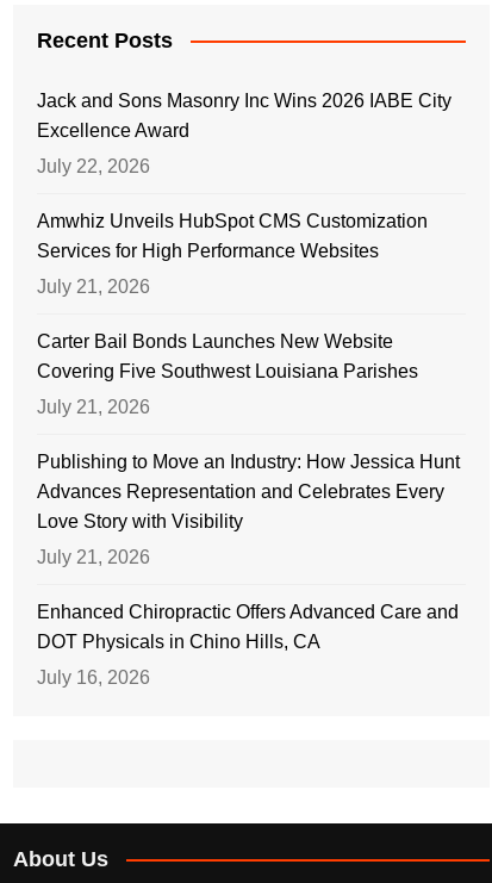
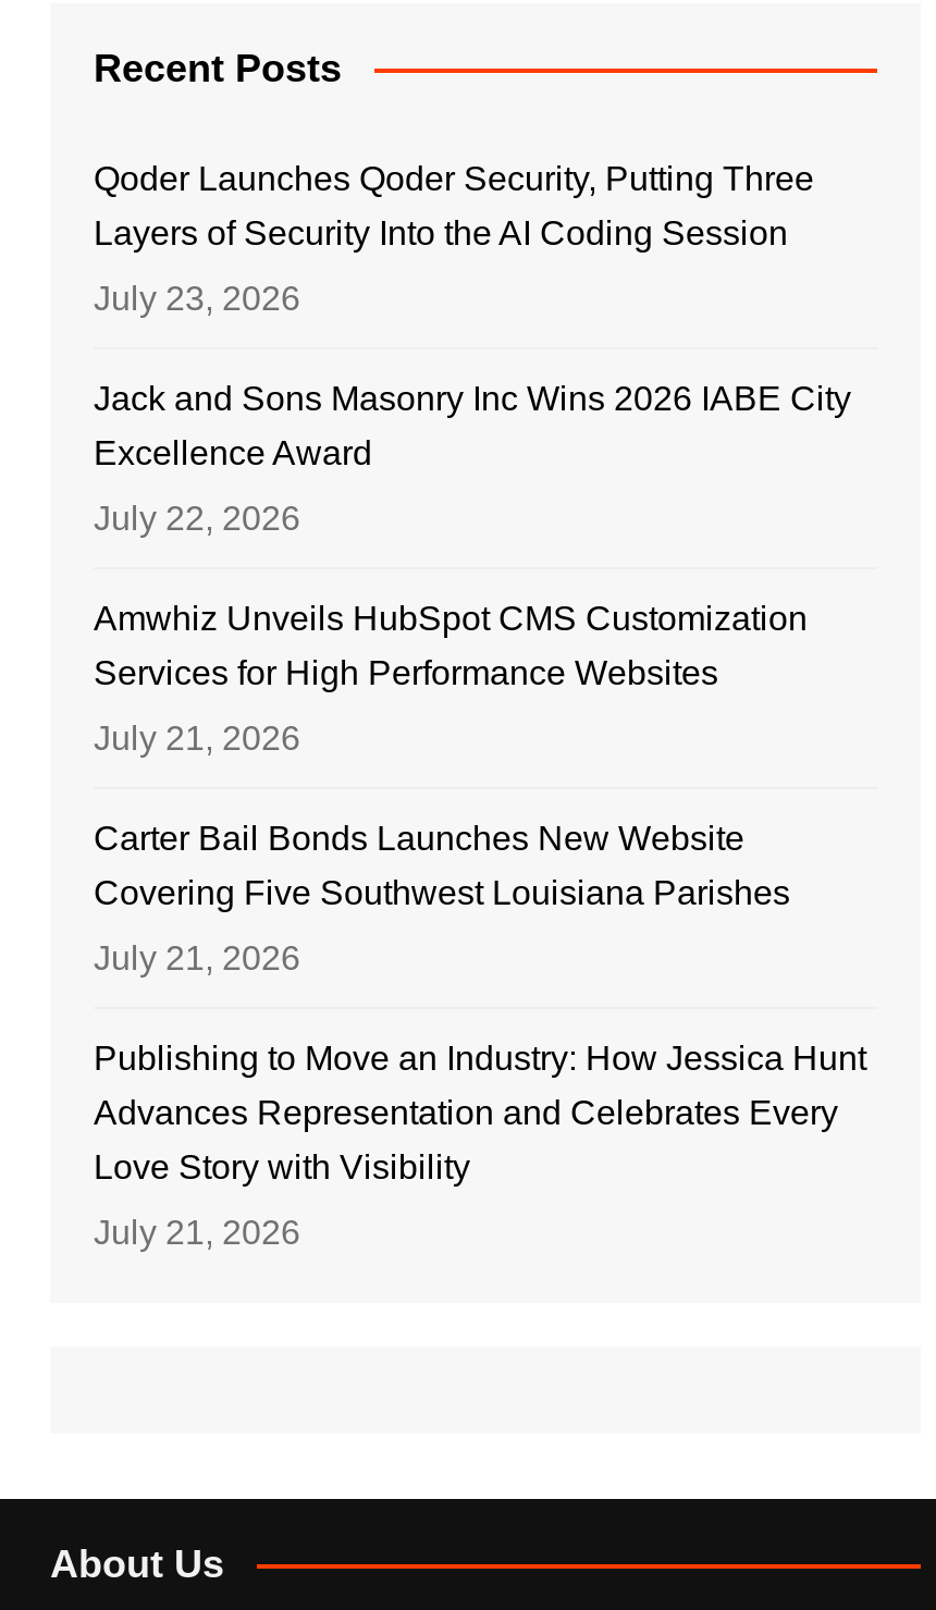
+ Qoder Launches Qoder Security, Putting Three
+ Layers of Security Into the AI Coding Session
+ July 23, 2026

moved down: Jack and Sons Masonry Inc Wins 2026 IABE City | Excellence Award | July 22, 2026 | ... | Love Story with Visibility | July 21, 2026

- Enhanced Chiropractic Offers Advanced Care and
- DOT Physicals in Chino Hills, CA
- July 16, 2026
